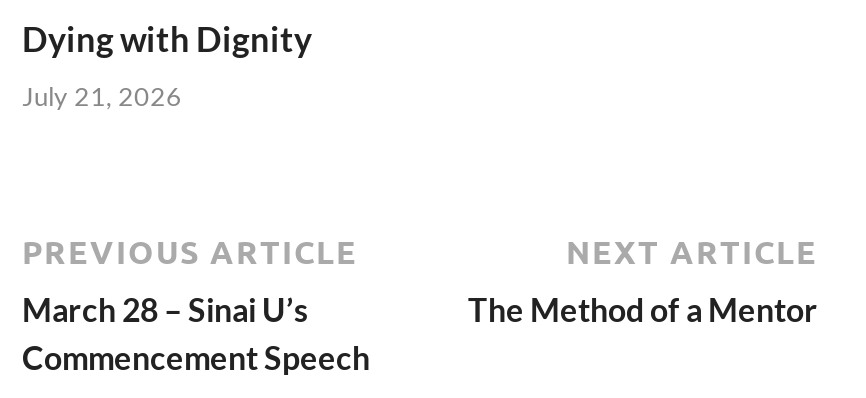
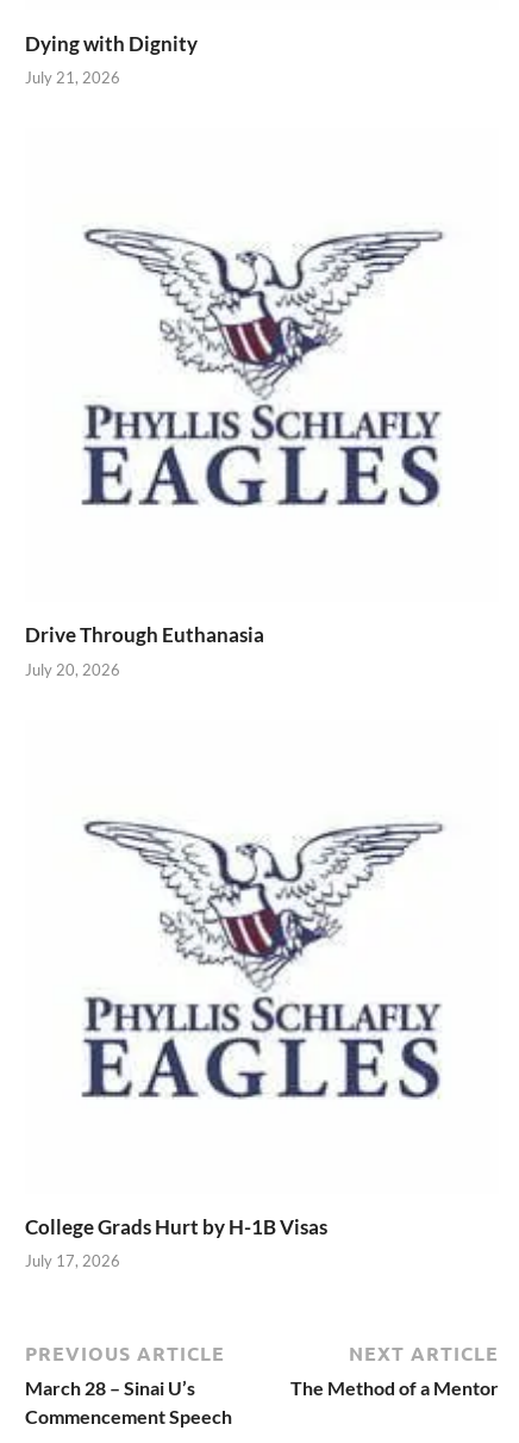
+ Drive Through Euthanasia
+ July 20, 2026

+ College Grads Hurt by H-1B Visas
+ July 17, 2026

+ [image]

+ [image]
